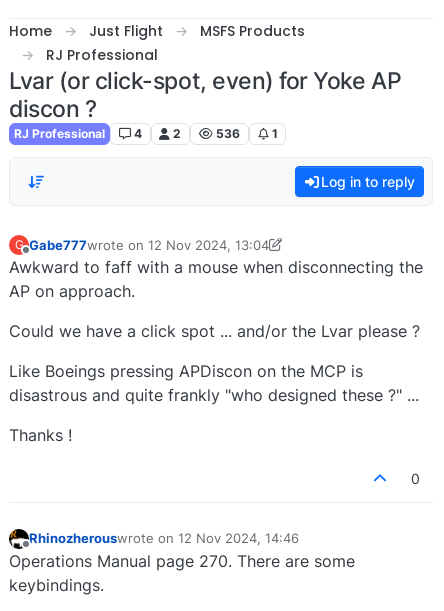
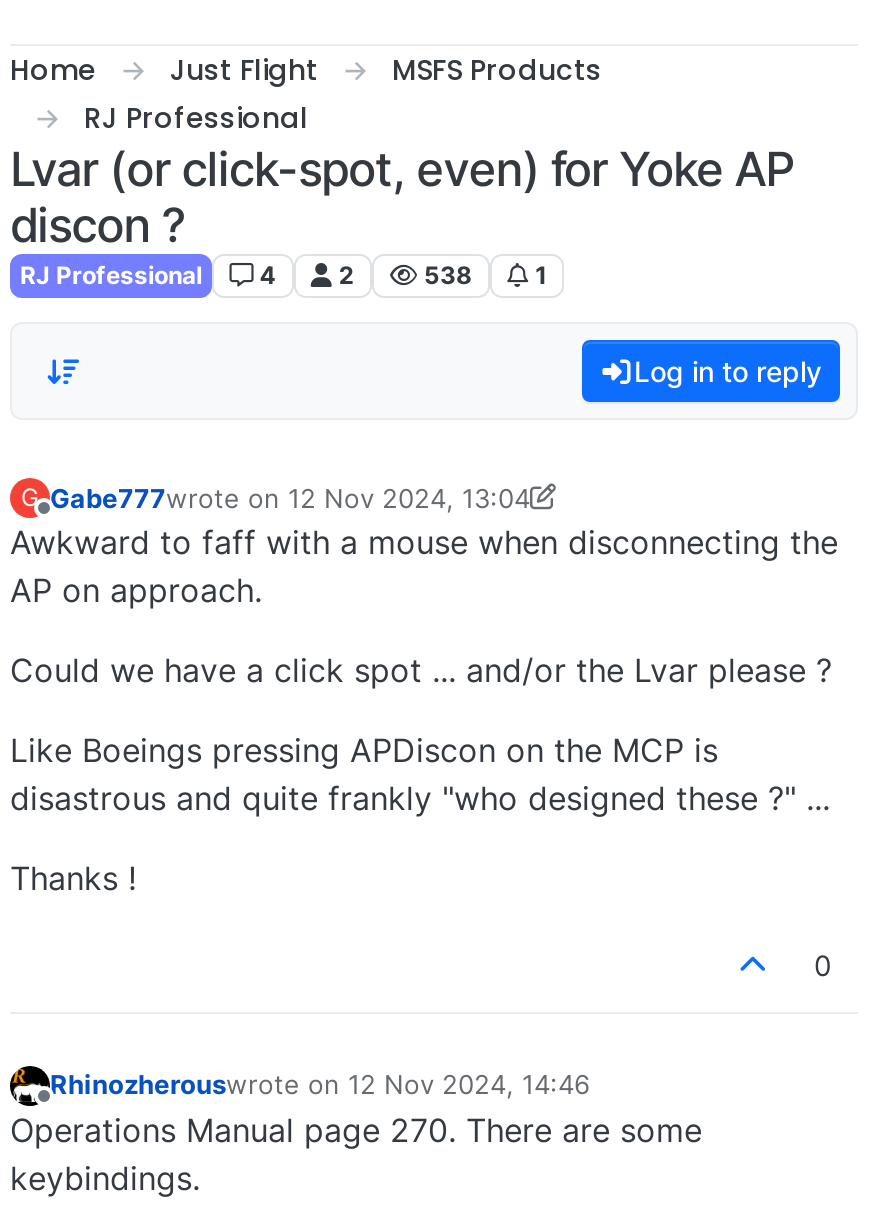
- 536
+ 538
